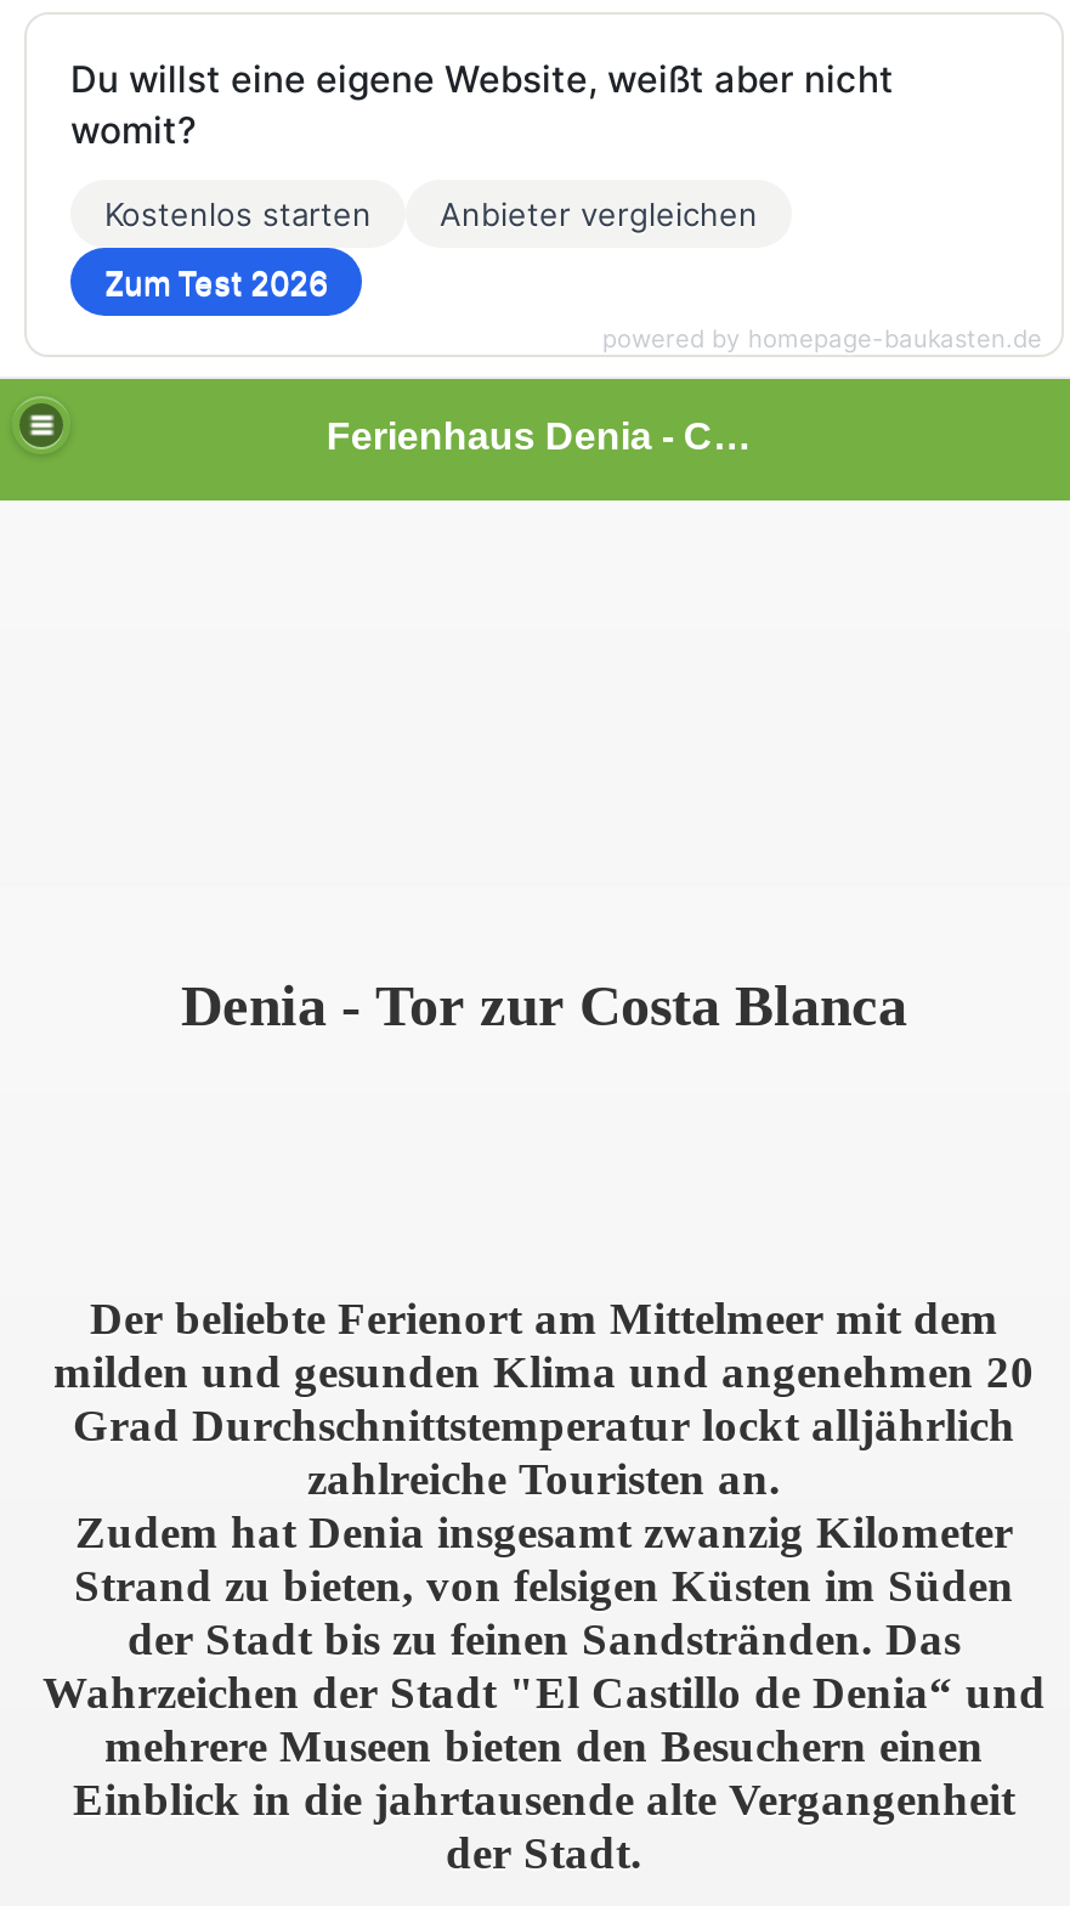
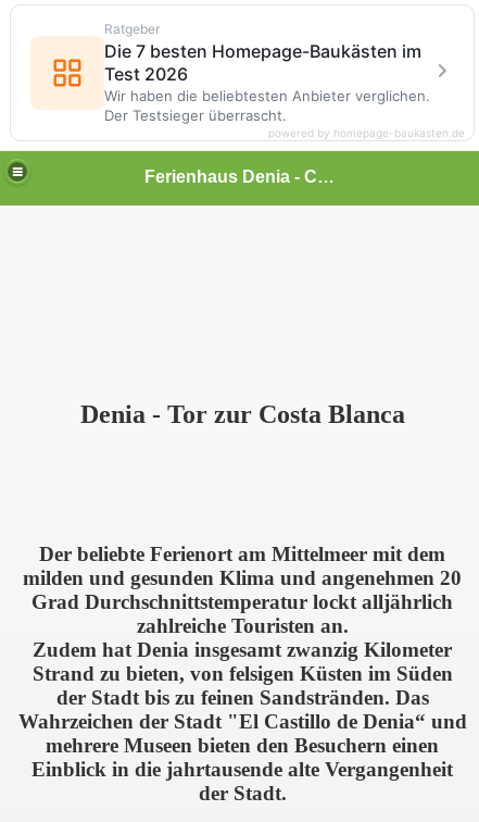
- Du willst eine eigene Website, weißt aber nicht
- womit?
- Kostenlos starten
- Anbieter vergleichen
- Zum Test 2026
+ Ratgeber
+ Die 7 besten Homepage-Baukästen im
+ Test 2026
+ Wir haben die beliebtesten Anbieter verglichen.
+ Der Testsieger überrascht.
